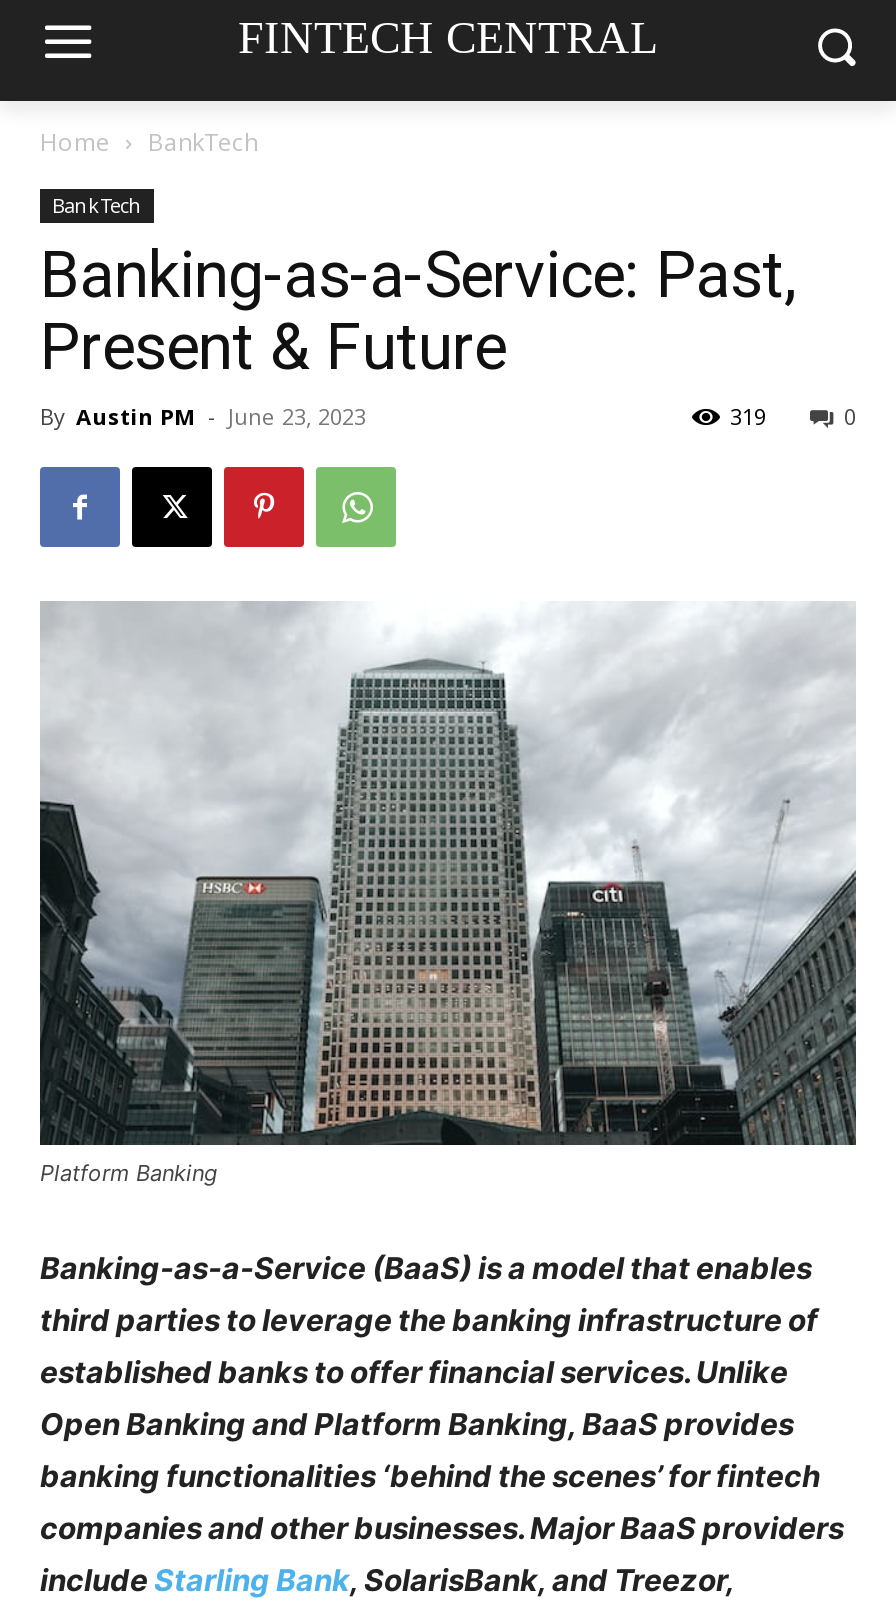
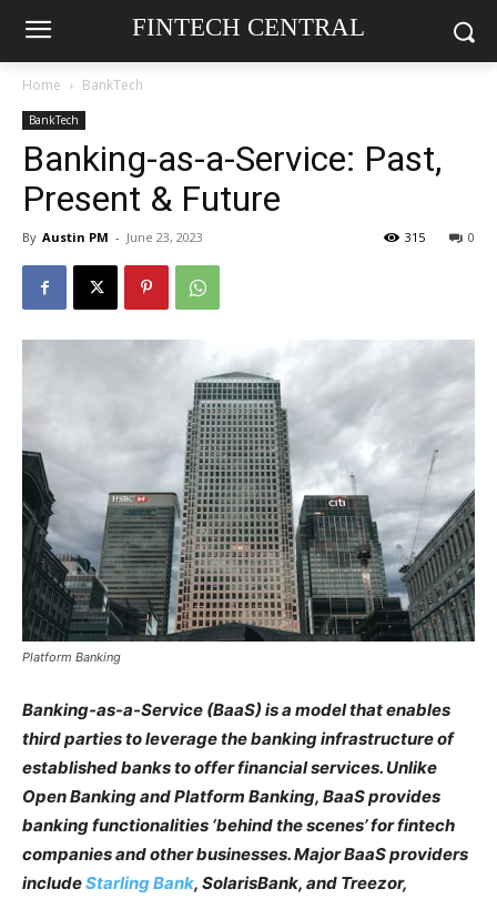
- 319
+ 315
